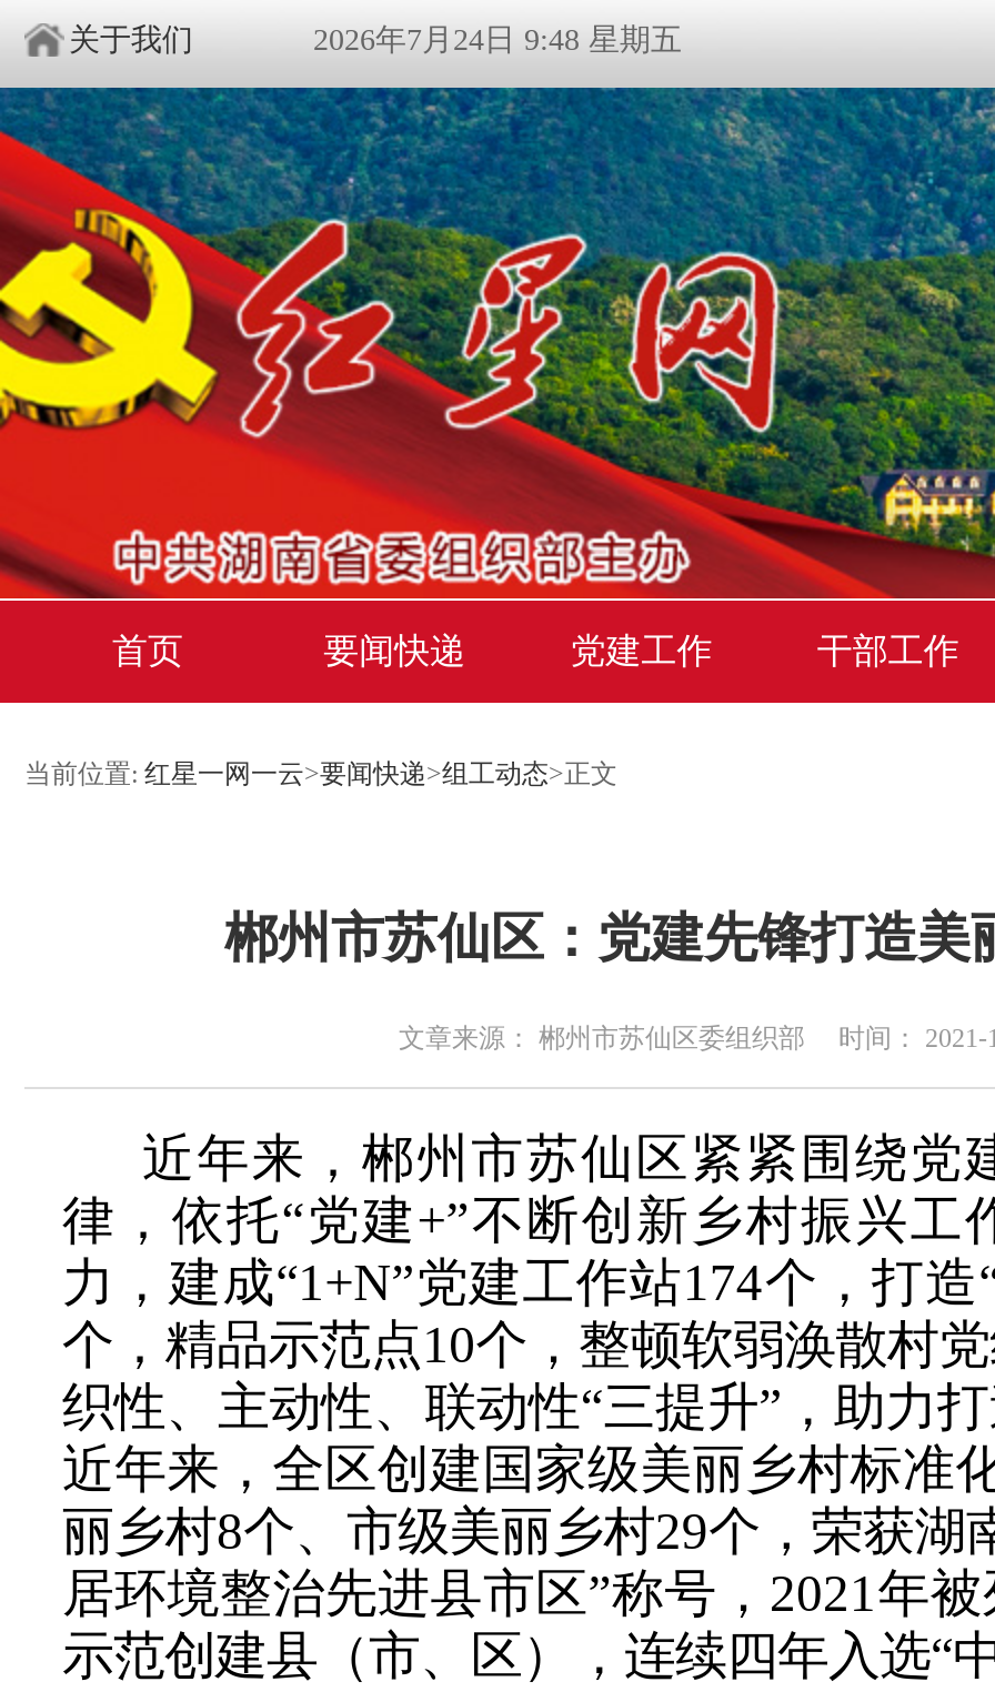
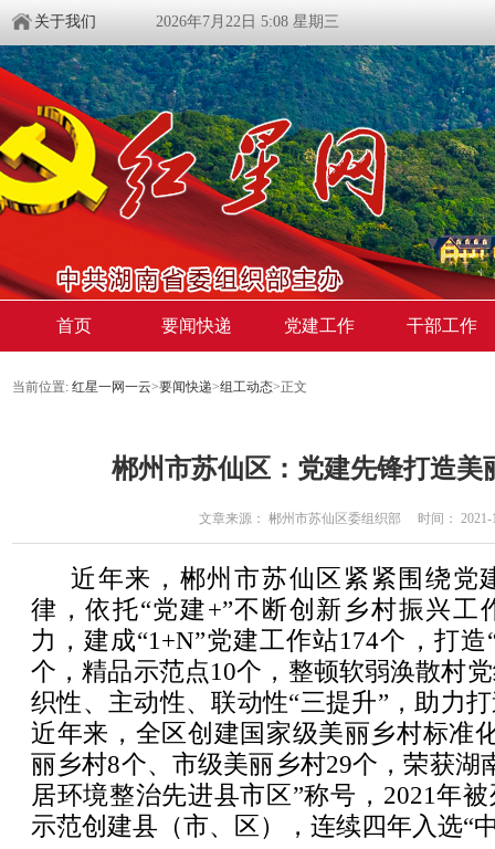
- 2026年7月24日 9:48 星期五
+ 2026年7月22日 5:08 星期三
